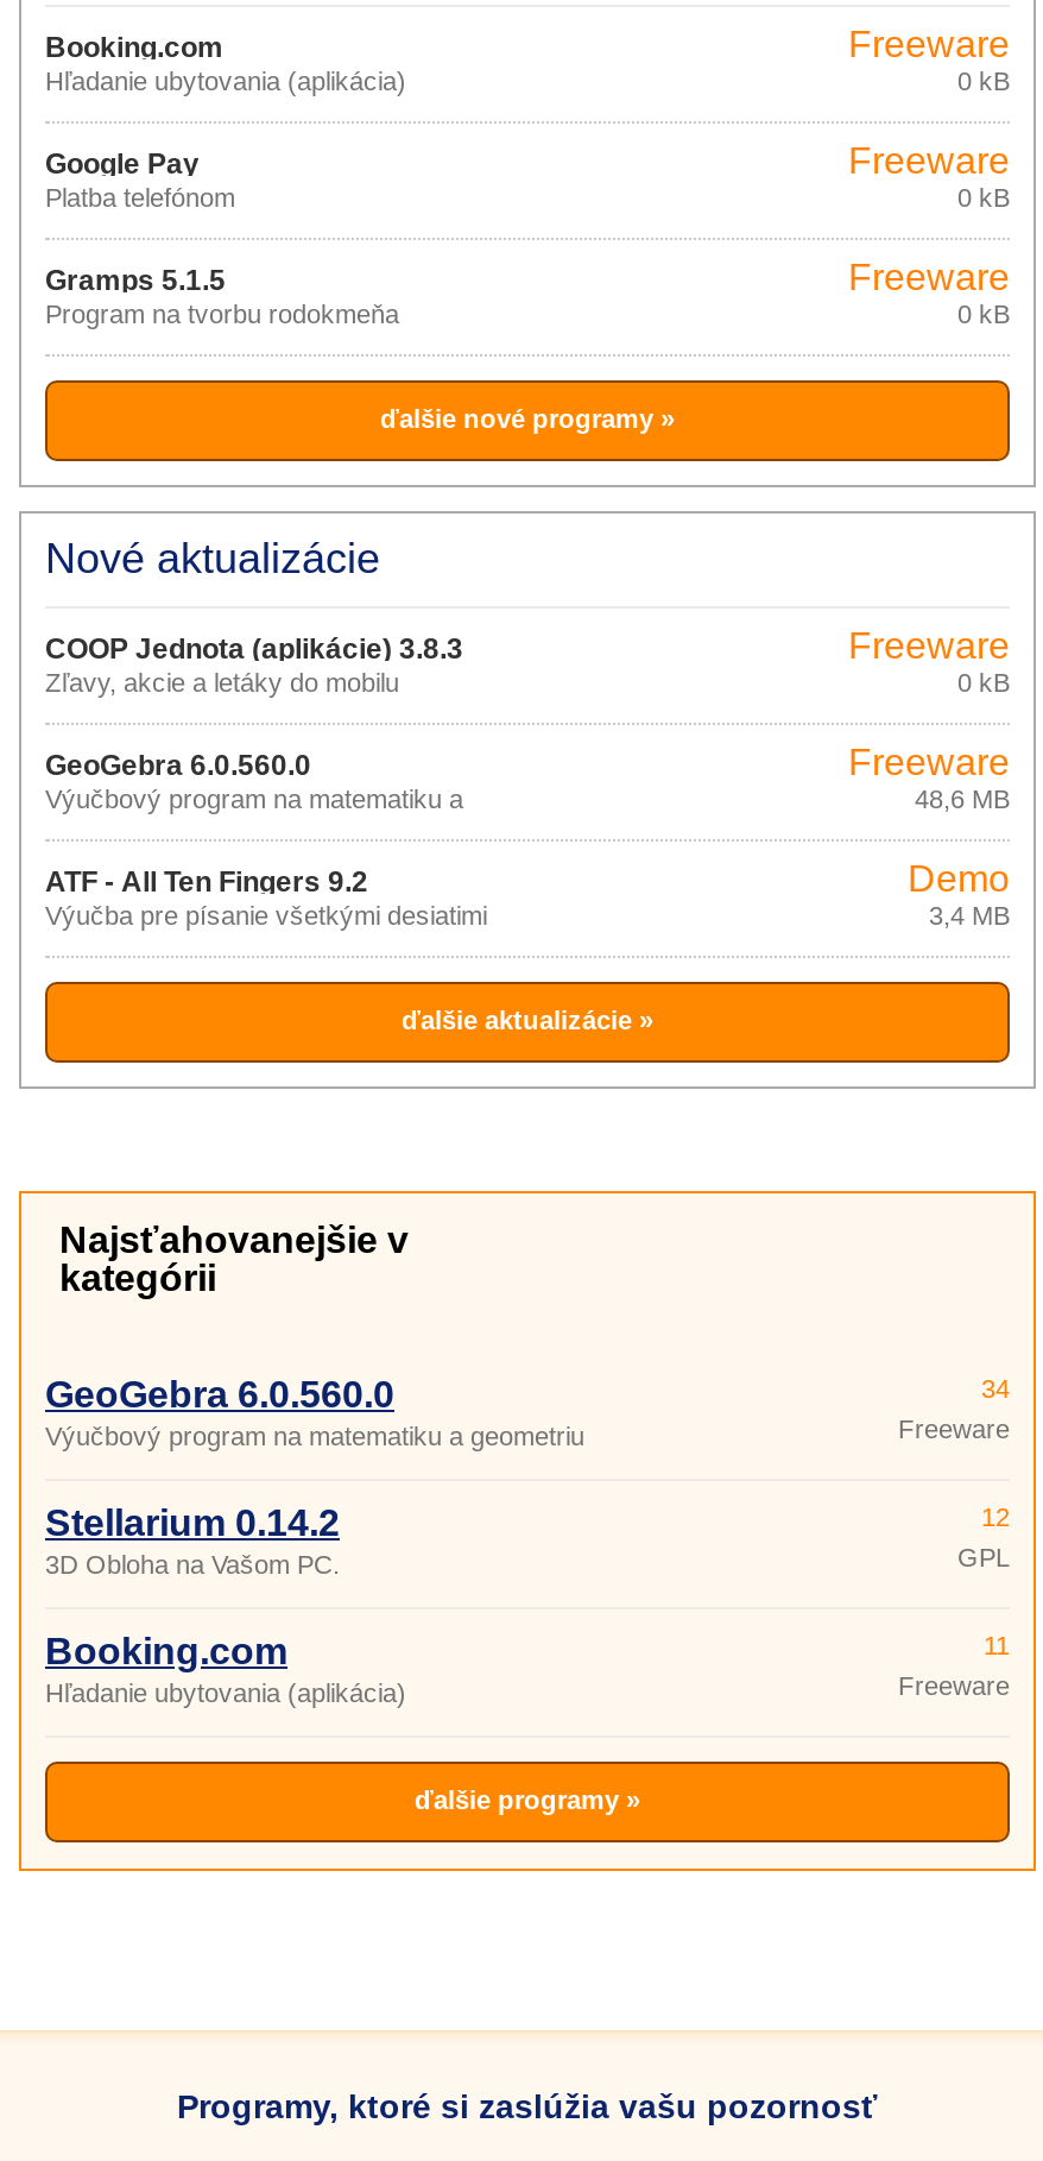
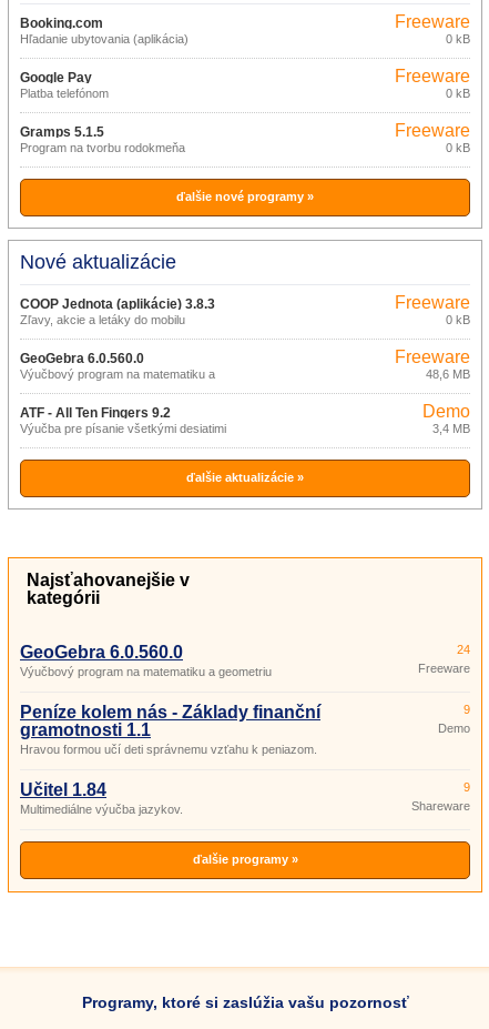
- 34
+ 24

- Stellarium 0.14.2
- 3D Obloha na Vašom PC.
+ Peníze kolem nás - Základy finanční
+ gramotnosti 1.1
+ Hravou formou učí deti správnemu vzťahu k peniazom.

- 12
- GPL
+ 9
+ Demo

- Booking.com
- Hľadanie ubytovania (aplikácia)
+ Učitel 1.84
+ Multimediálne výučba jazykov.

- 11
- Freeware
+ 9
+ Shareware
